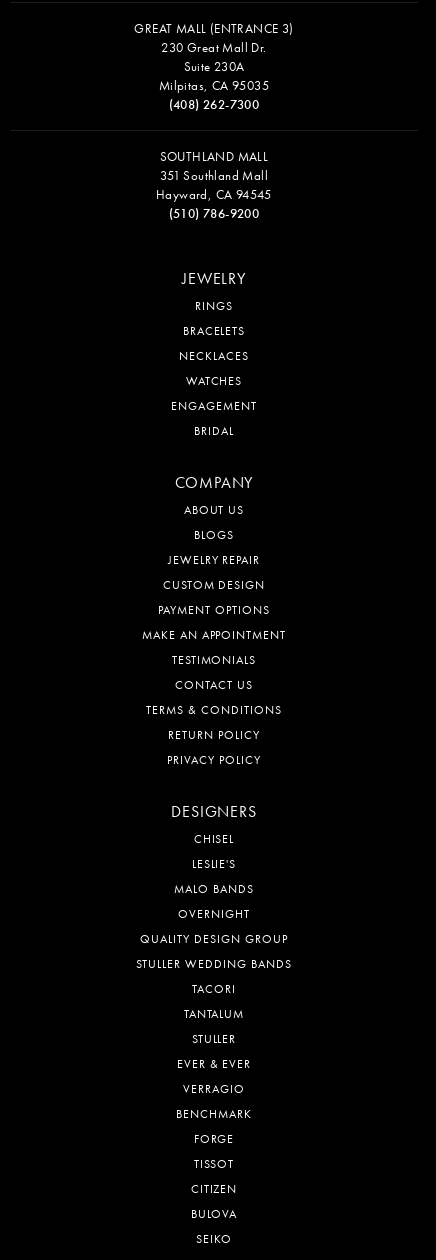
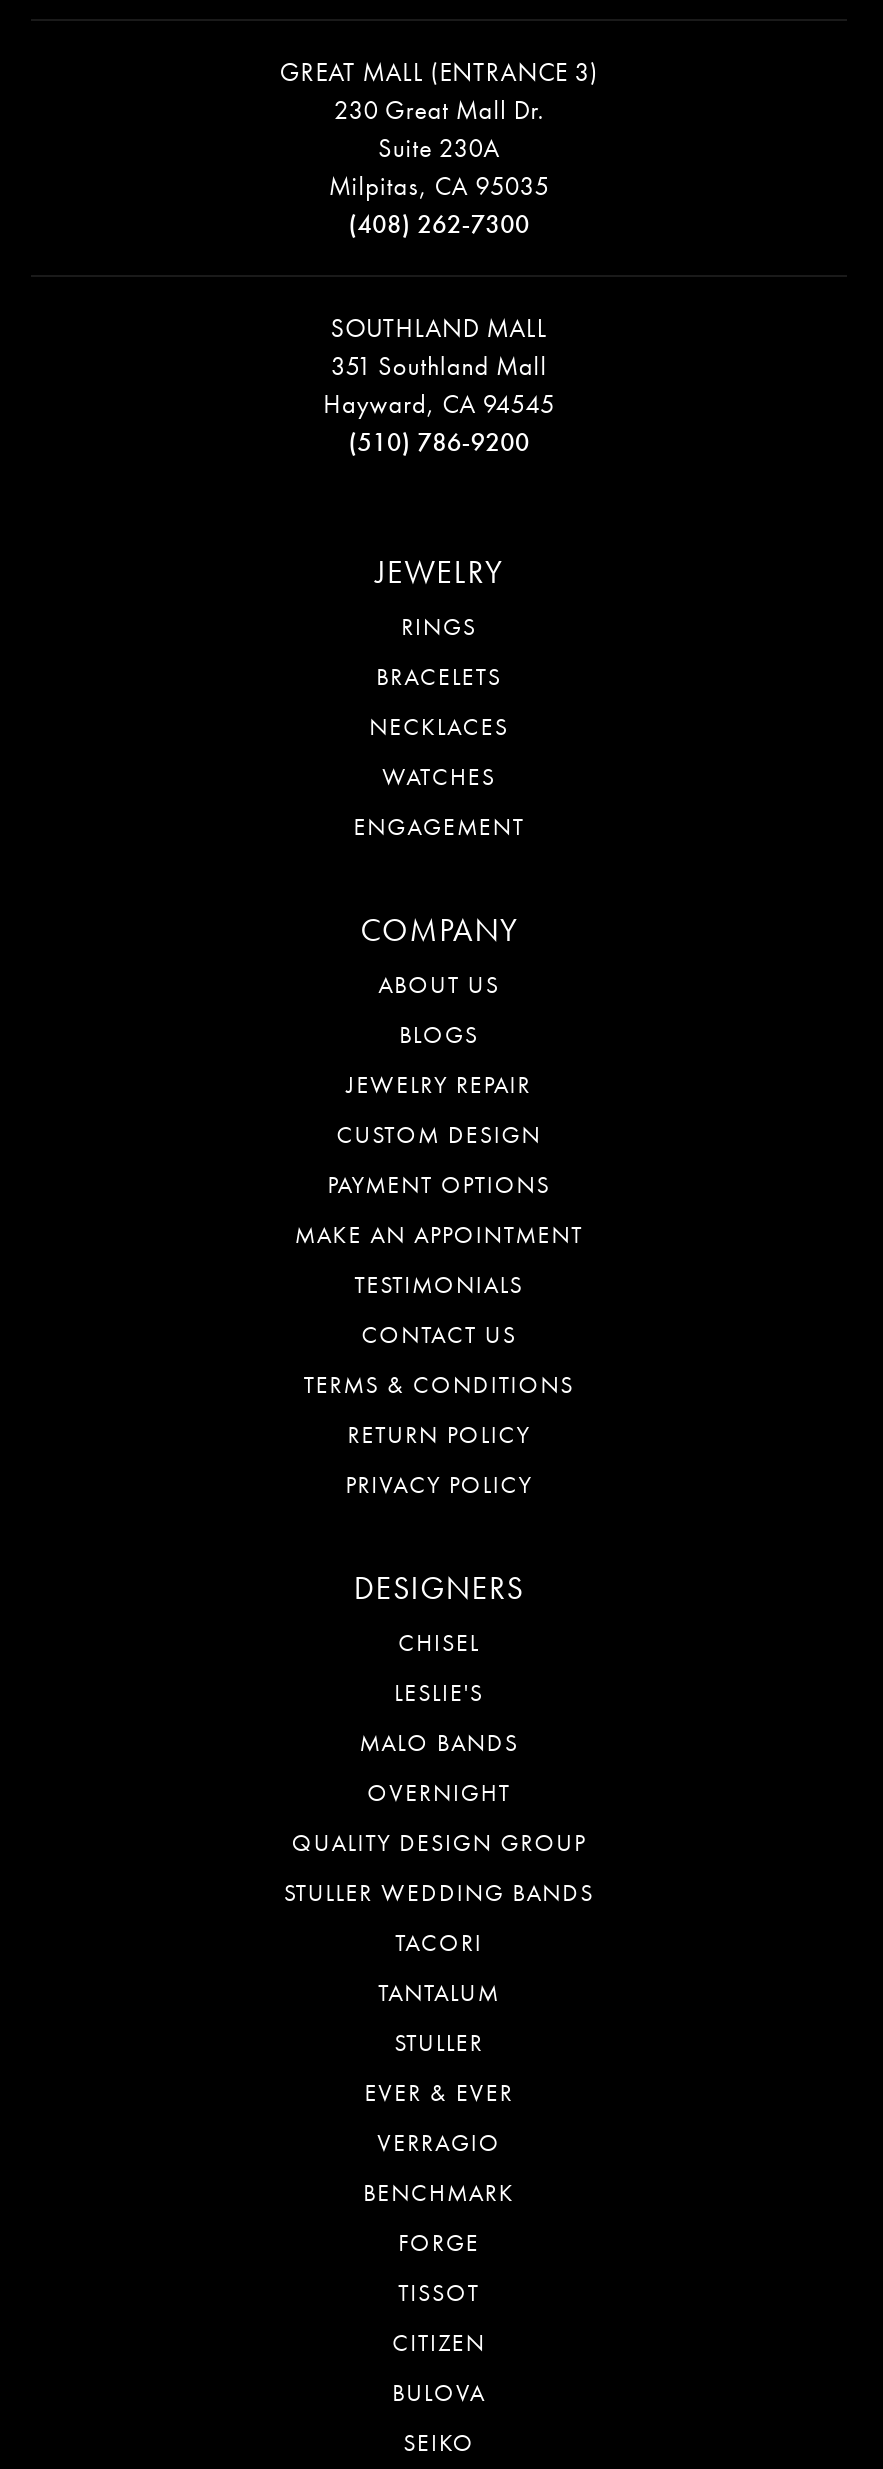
- BRIDAL
